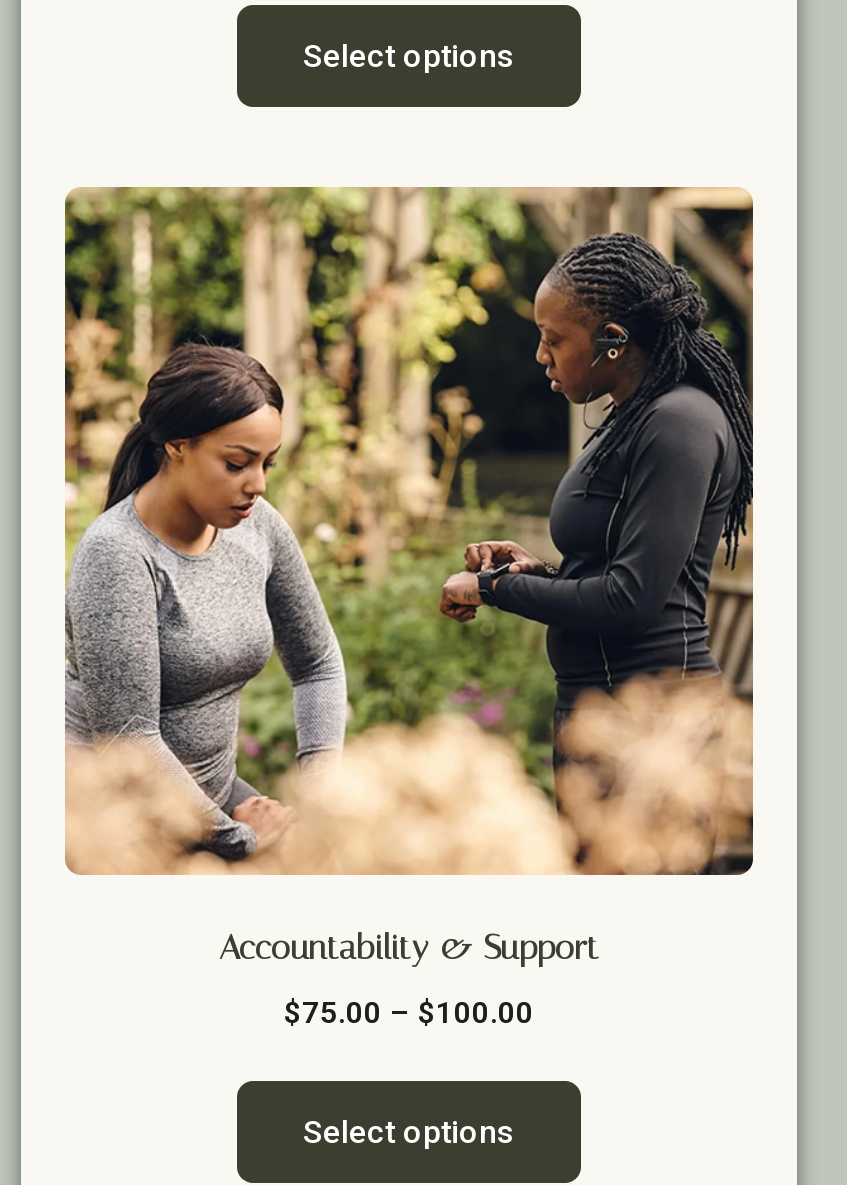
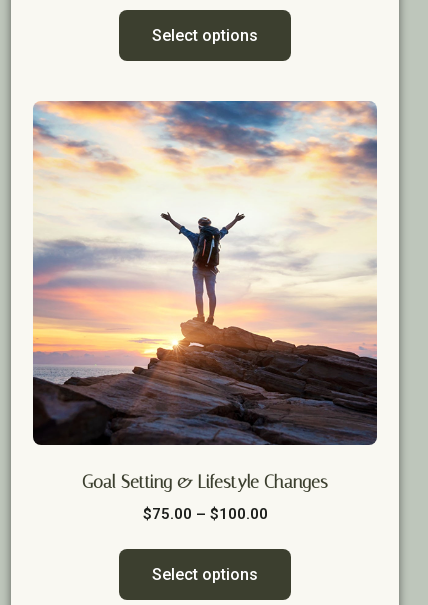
- [image]
- Accountability & Support
+ [image]
+ Goal Setting & Lifestyle Changes
